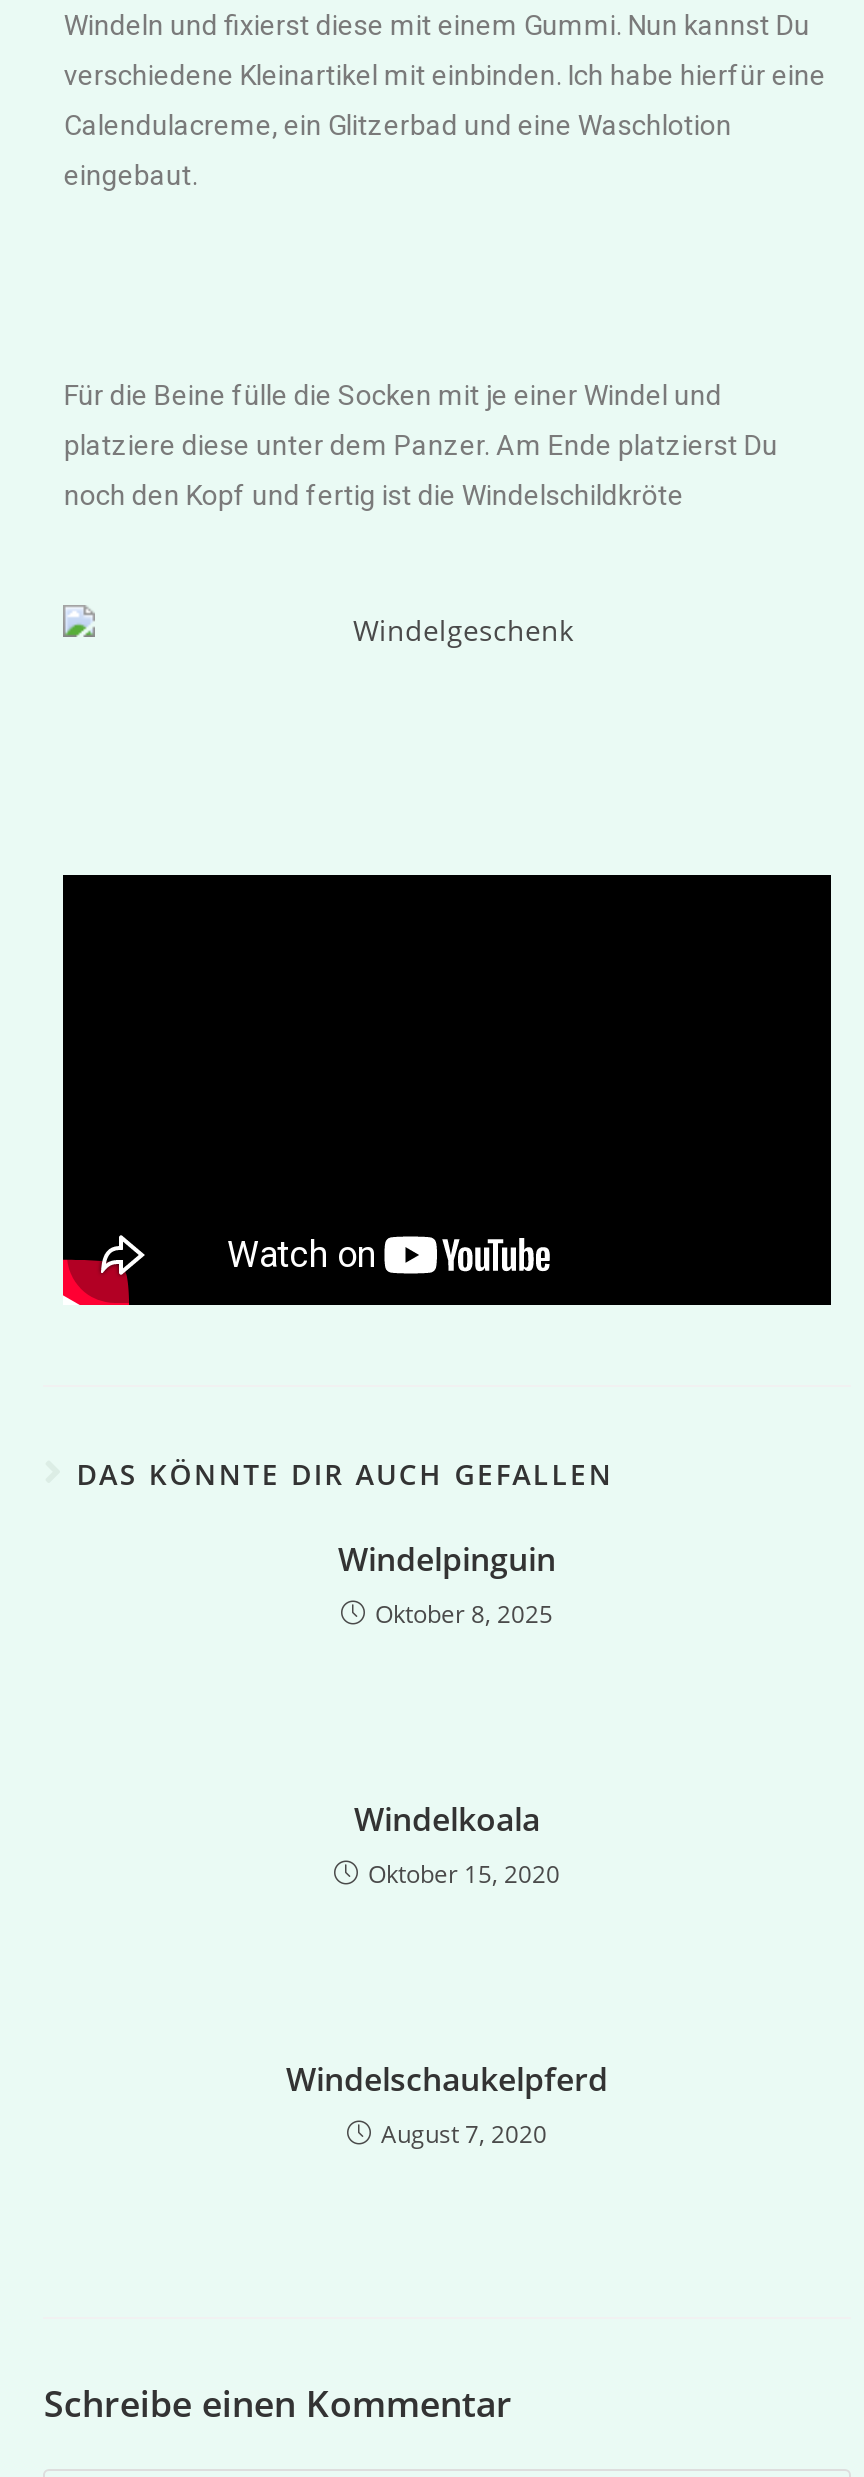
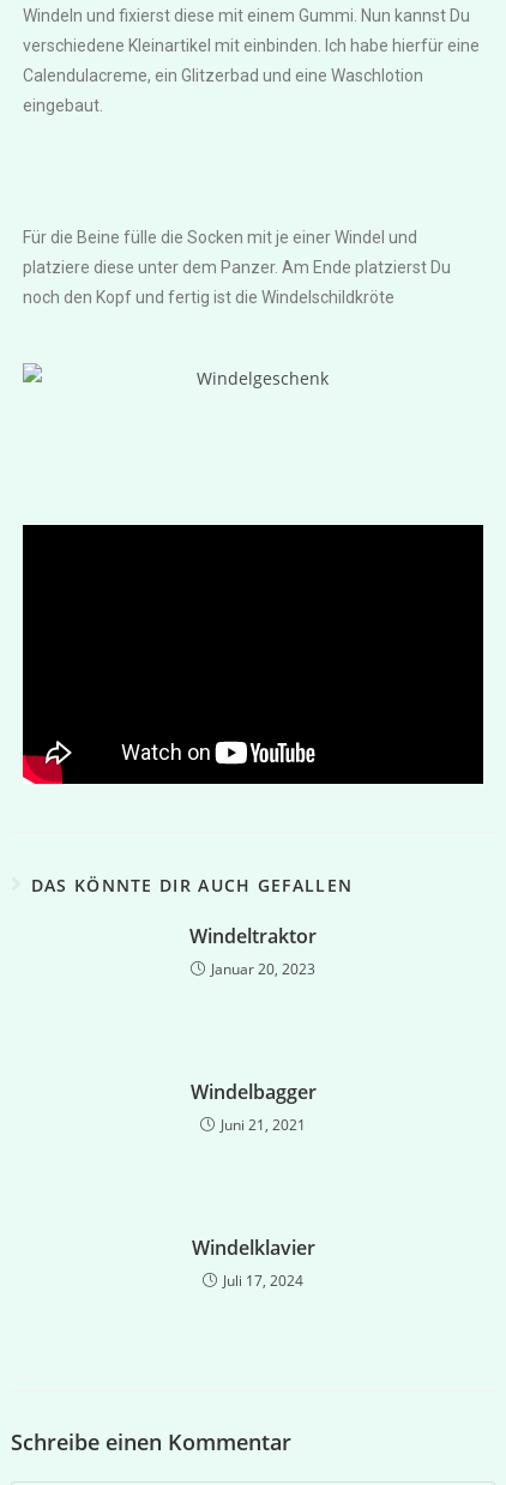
- Windelpinguin
- Oktober 8, 2025
+ Windeltraktor
+ Januar 20, 2023

- Windelkoala
- Oktober 15, 2020
+ Windelbagger
+ Juni 21, 2021

- Windelschaukelpferd
- August 7, 2020
+ Windelklavier
+ Juli 17, 2024
